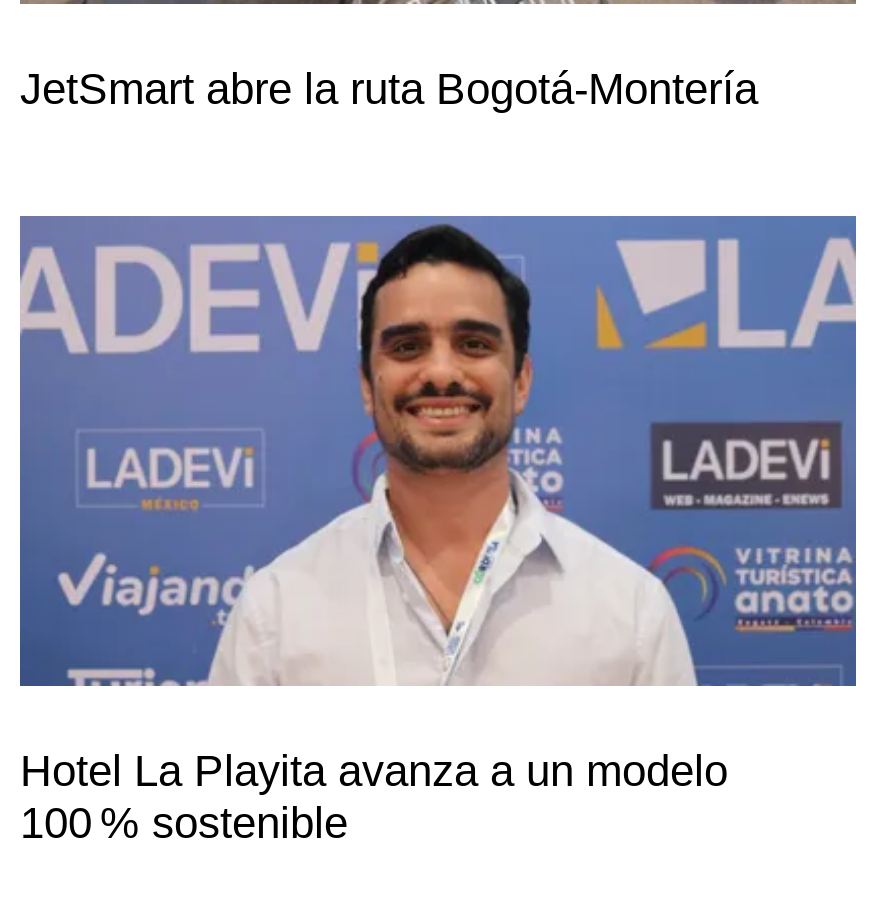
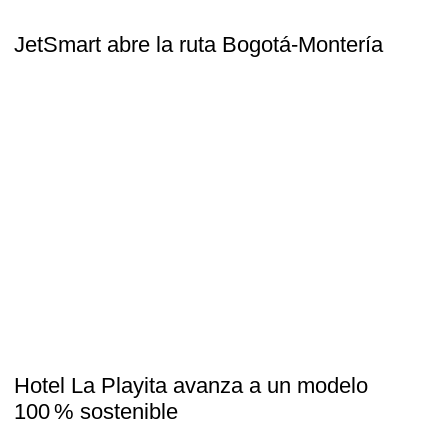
- [image]
